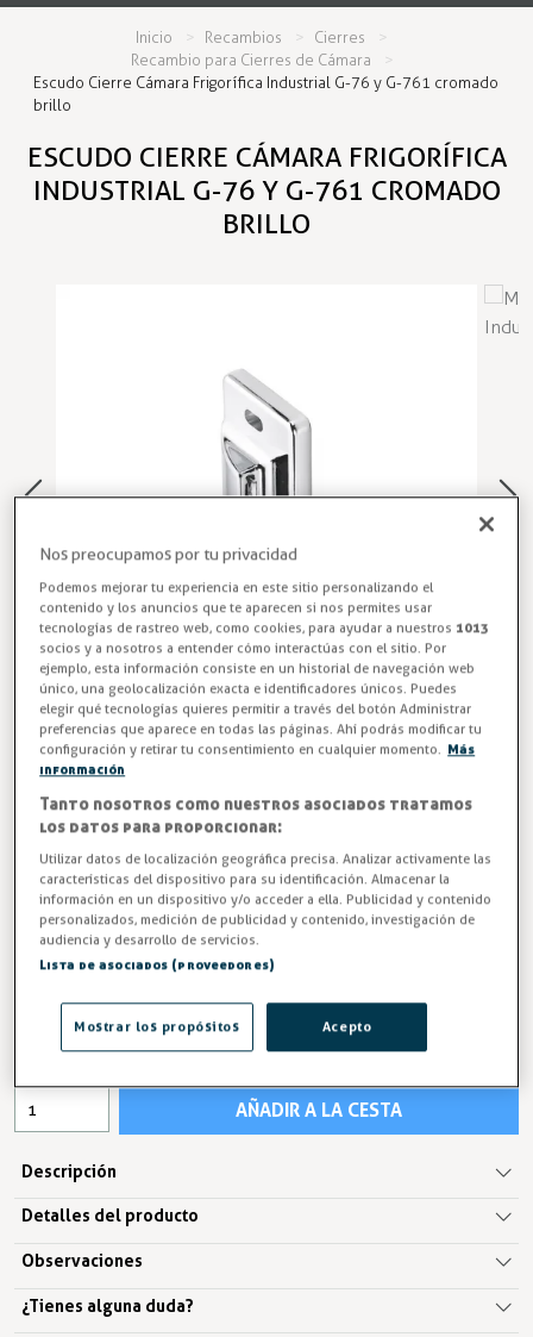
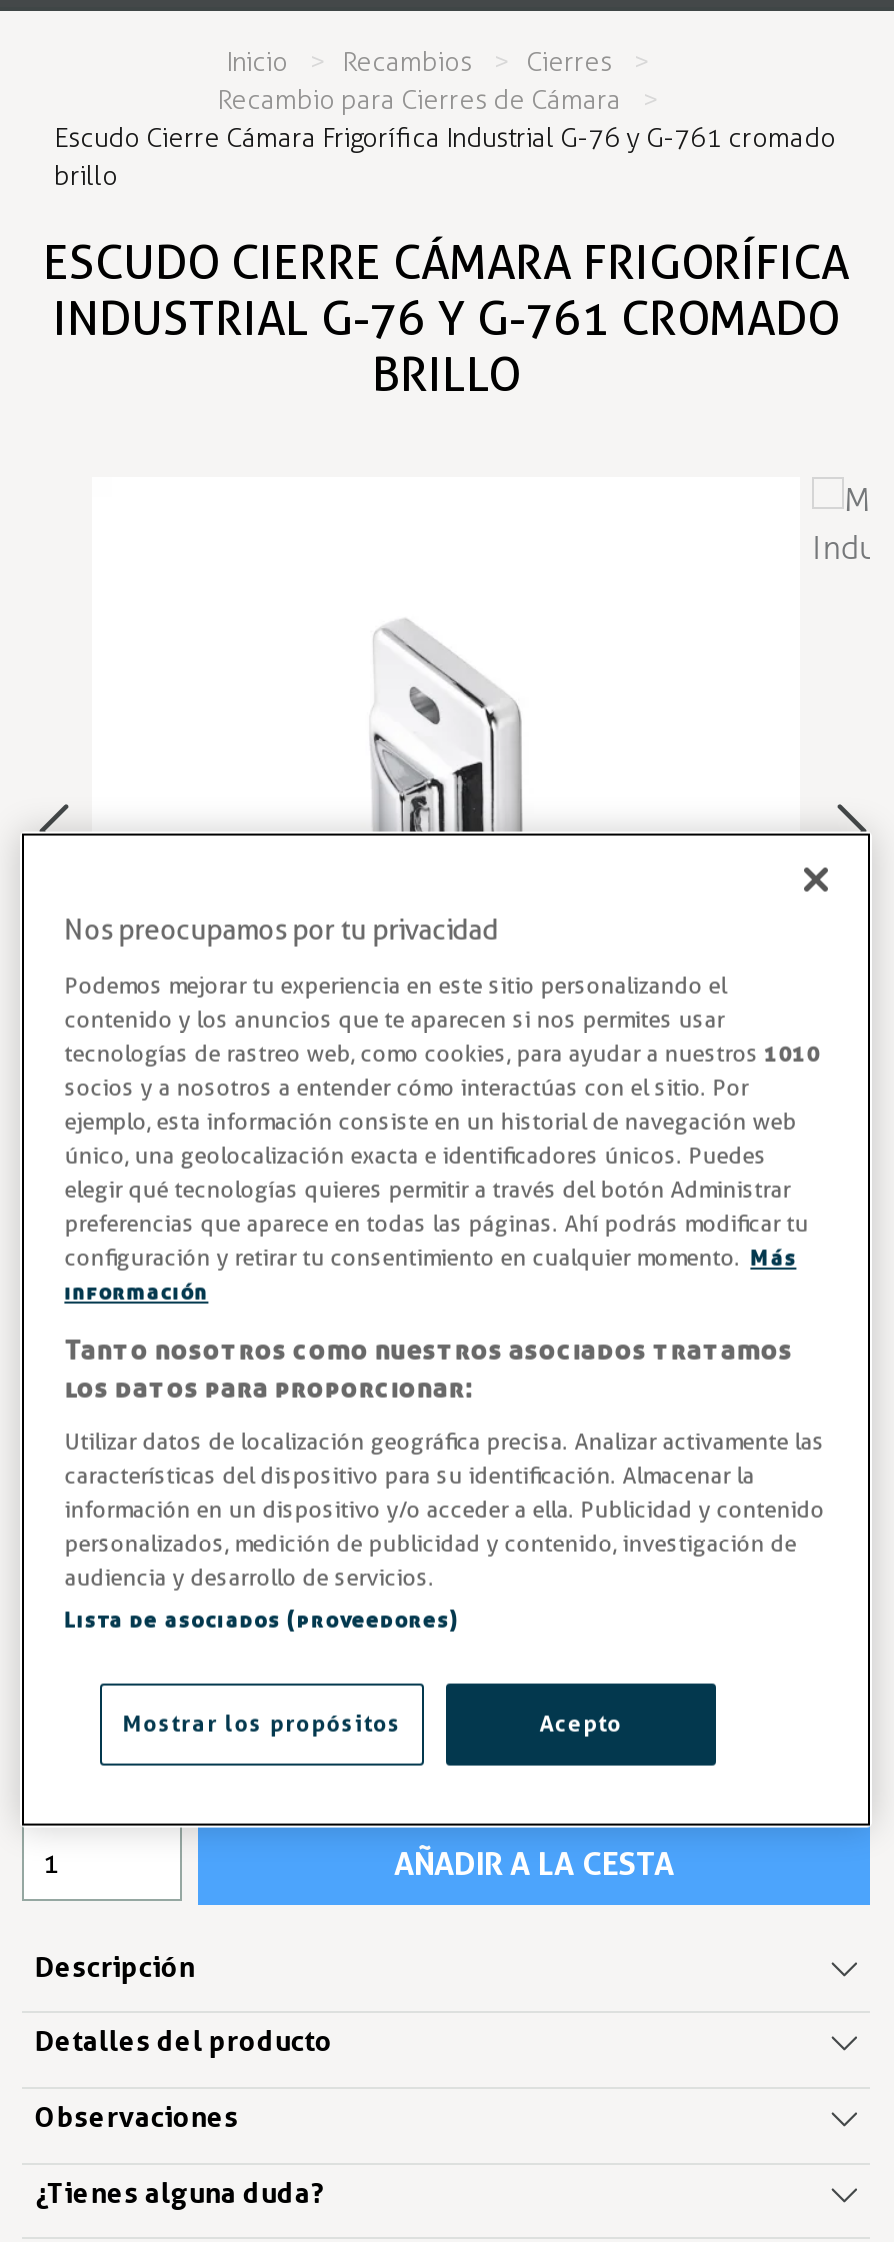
- tecnologías de rastreo web, como cookies, para ayudar a nuestros 1013
+ tecnologías de rastreo web, como cookies, para ayudar a nuestros 1010
